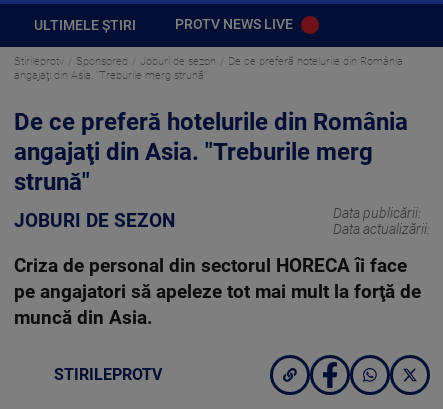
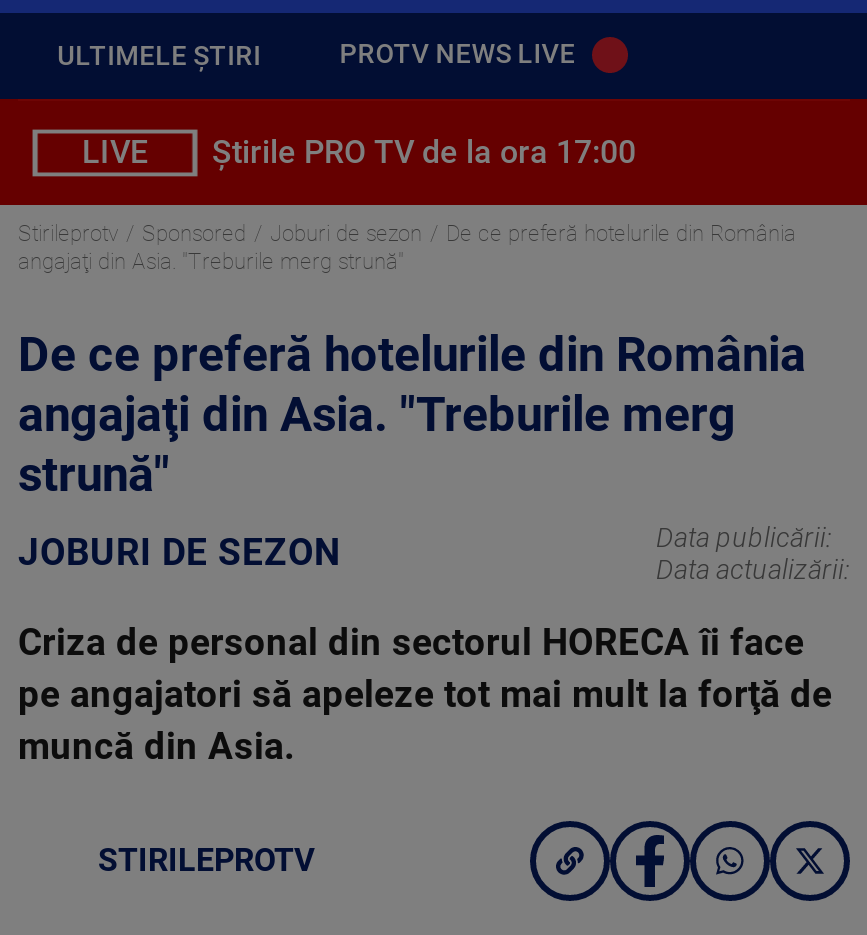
+ LIVE
+ Știrile PRO TV de la ora 17:00
